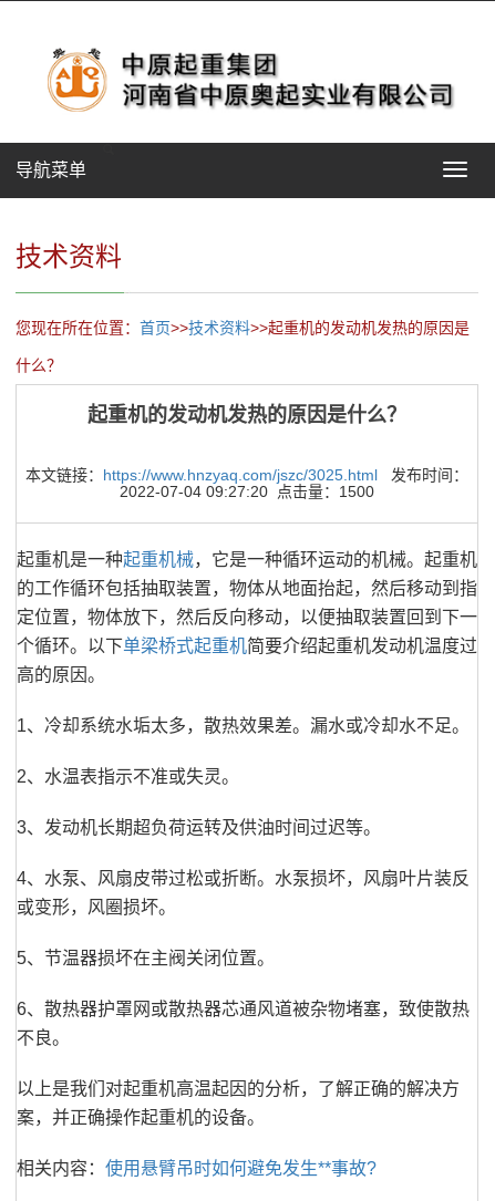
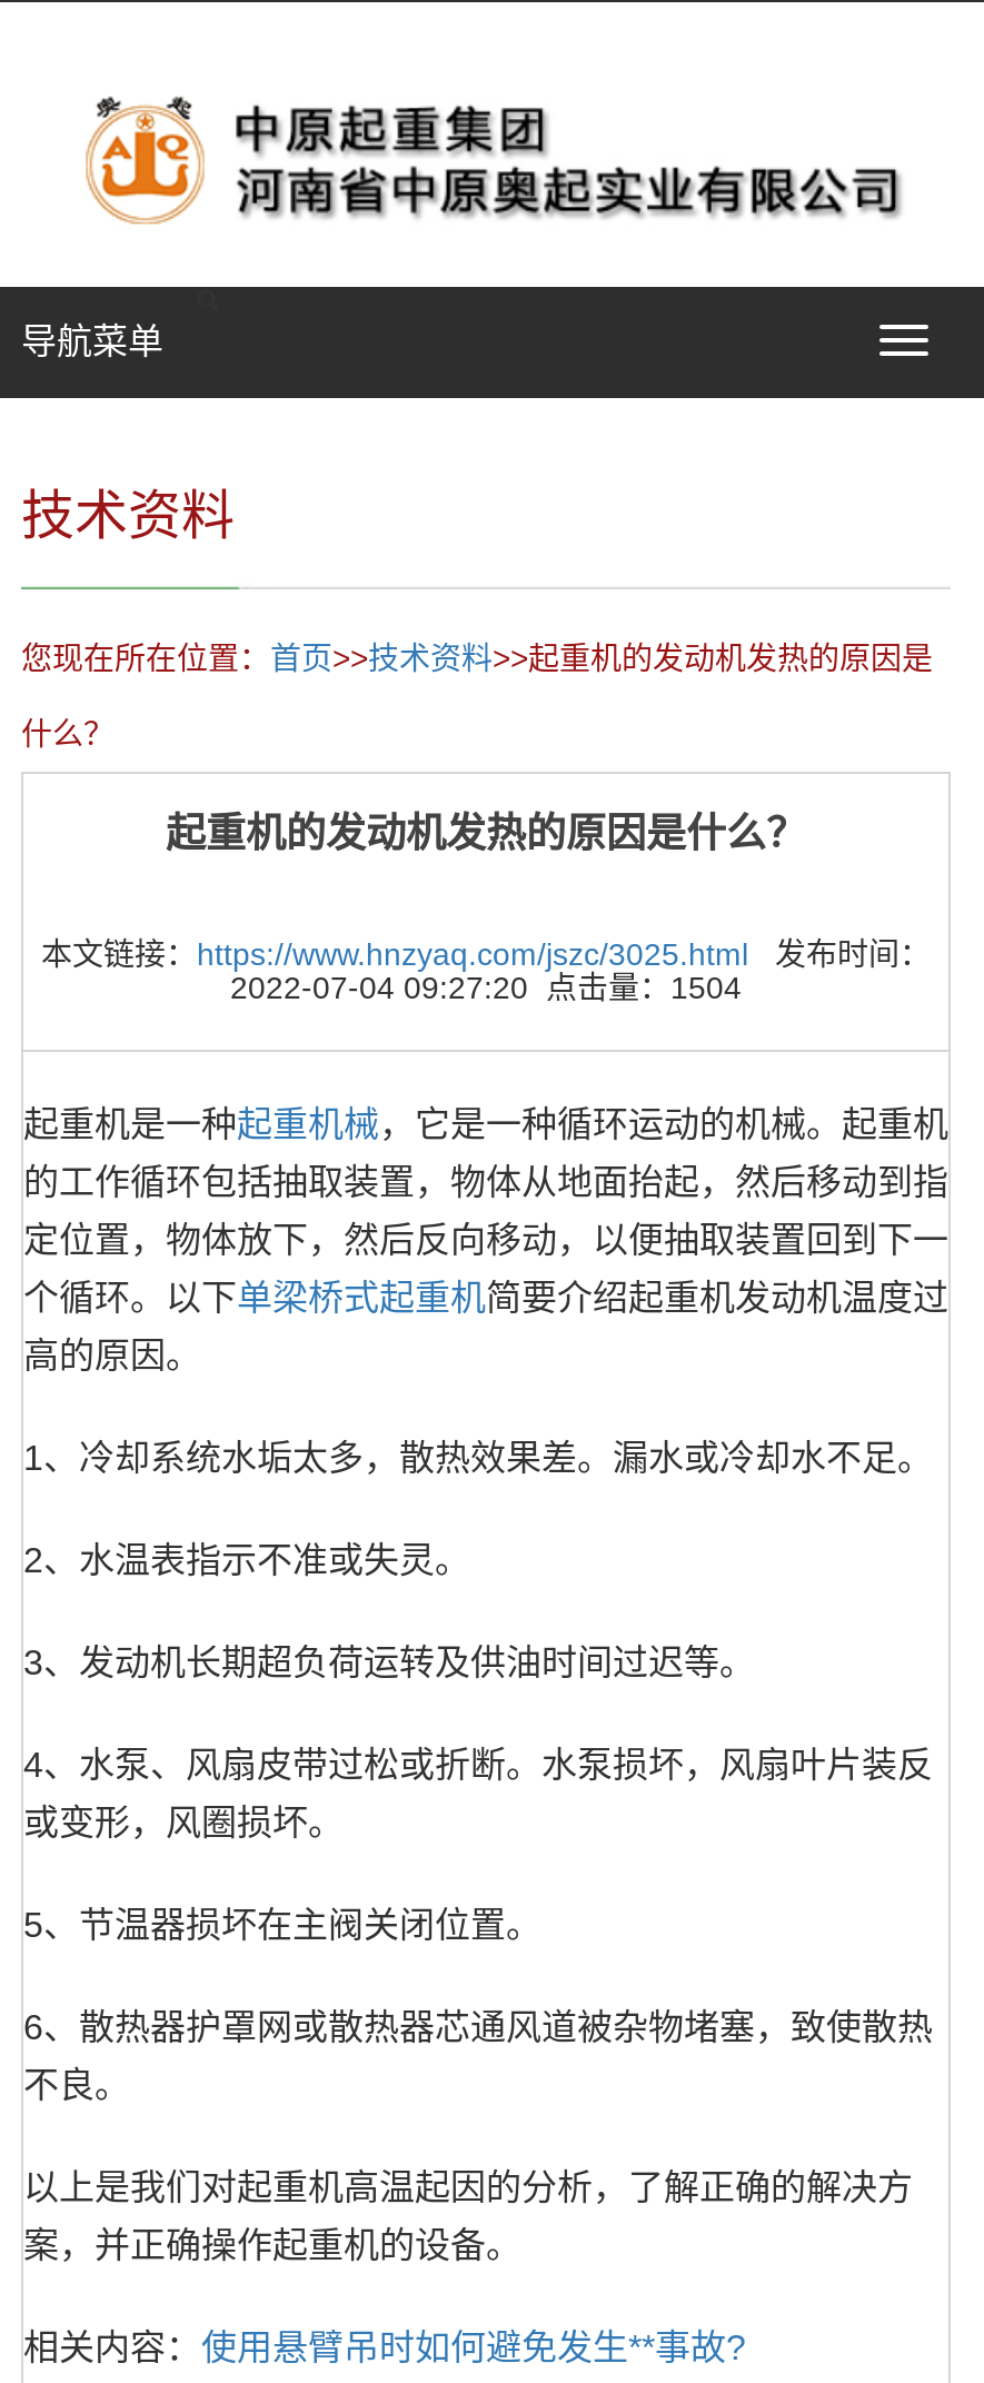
- 2022-07-04 09:27:20 点击量：1500
+ 2022-07-04 09:27:20 点击量：1504
